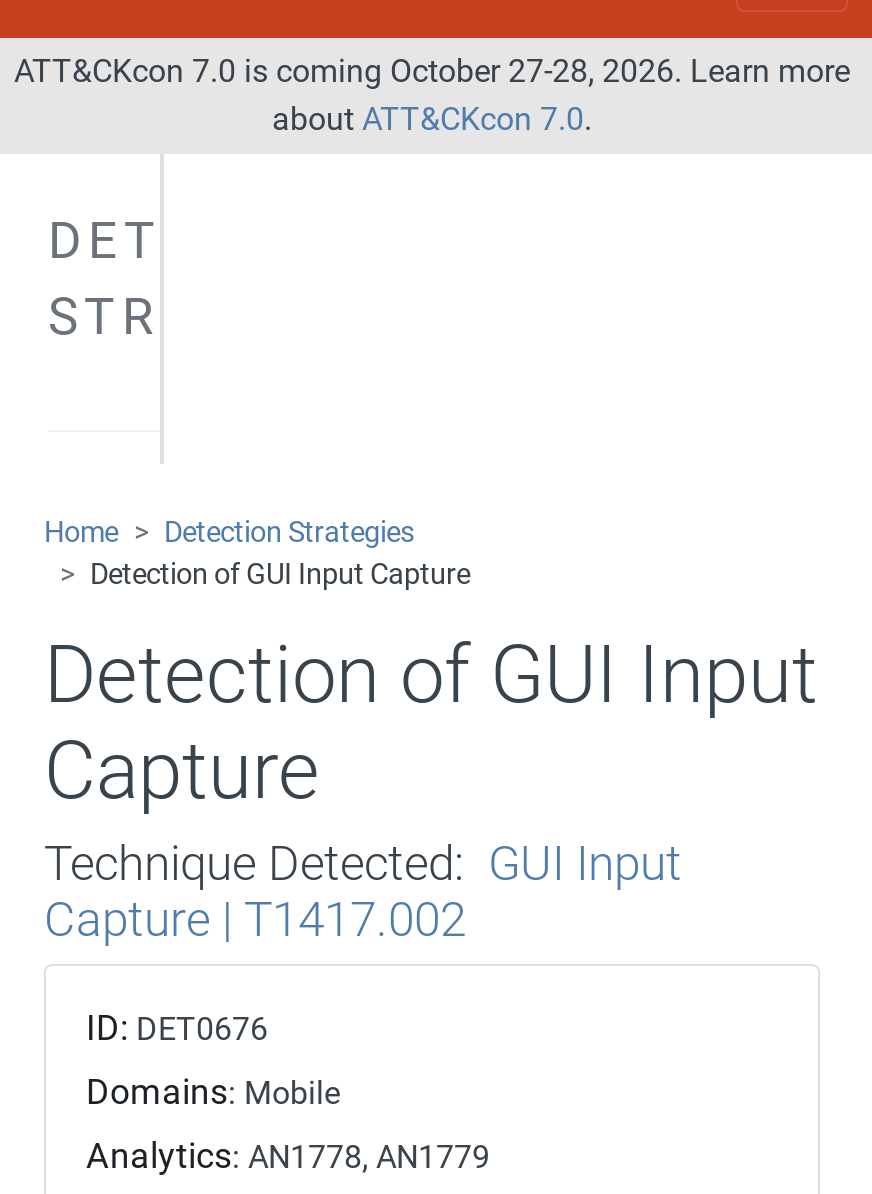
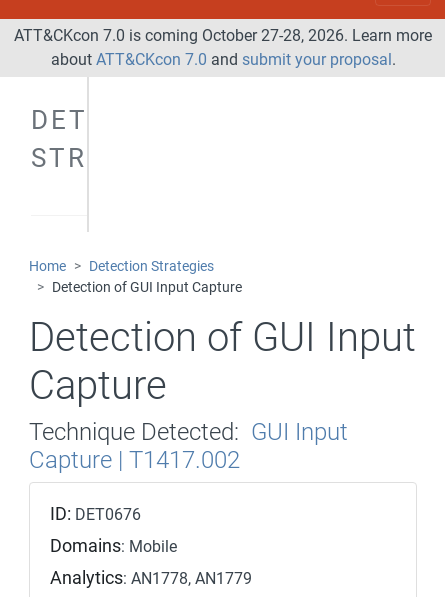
- about ATT&CKcon 7.0.
+ about ATT&CKcon 7.0 and submit your proposal.
